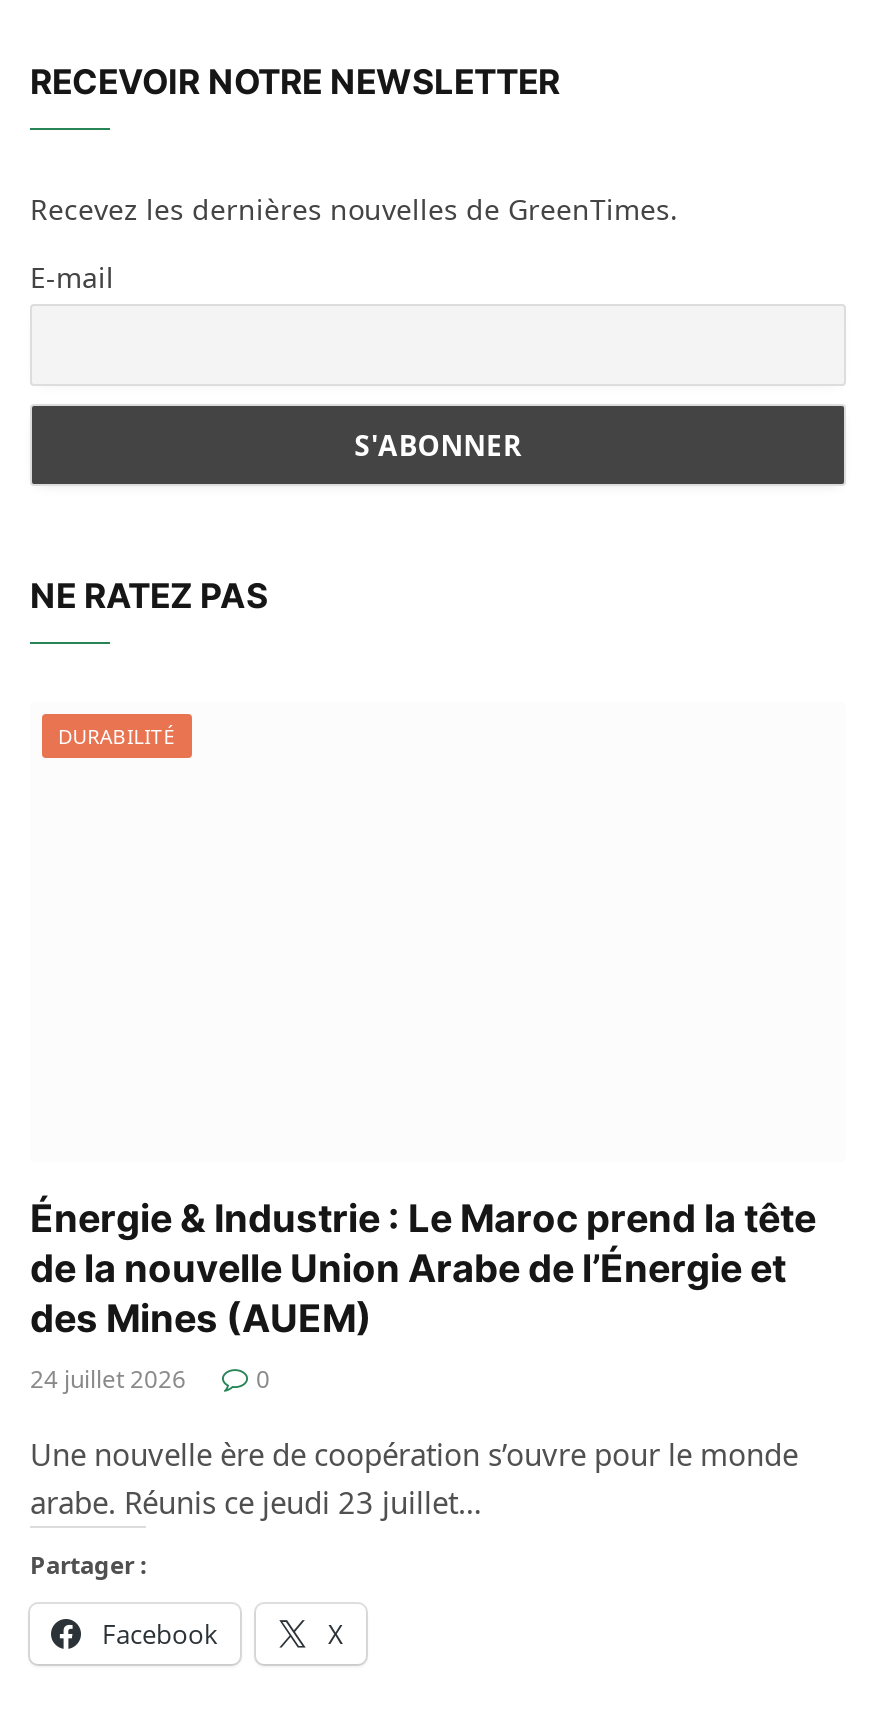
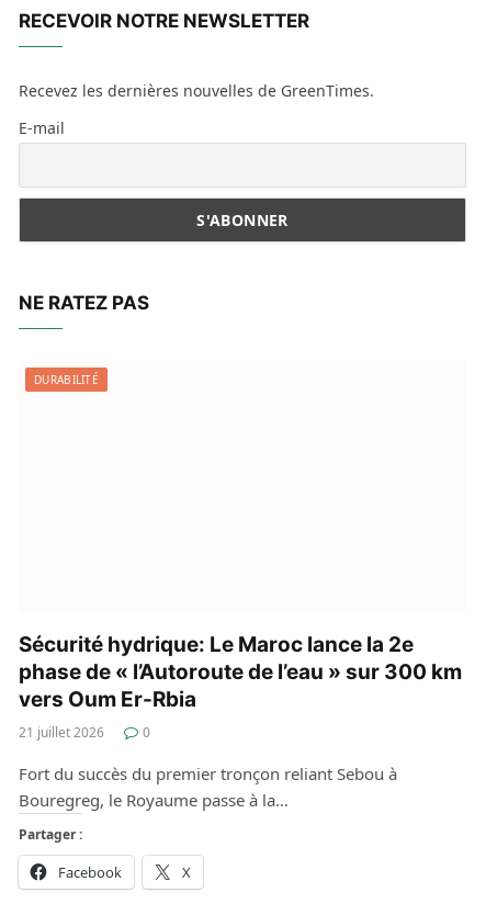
- Énergie & Industrie : Le Maroc prend la tête
- de la nouvelle Union Arabe de l’Énergie et
- des Mines (AUEM)
- 24 juillet 2026
+ Sécurité hydrique: Le Maroc lance la 2e
+ phase de « l’Autoroute de l’eau » sur 300 km
+ vers Oum Er-Rbia
+ 21 juillet 2026

- Une nouvelle ère de coopération s’ouvre pour le monde
- arabe. Réunis ce jeudi 23 juillet…
+ Fort du succès du premier tronçon reliant Sebou à
+ Bouregreg, le Royaume passe à la…
